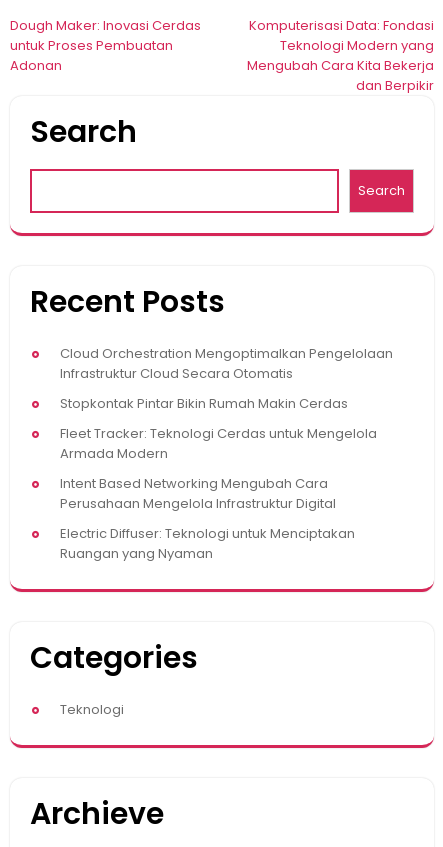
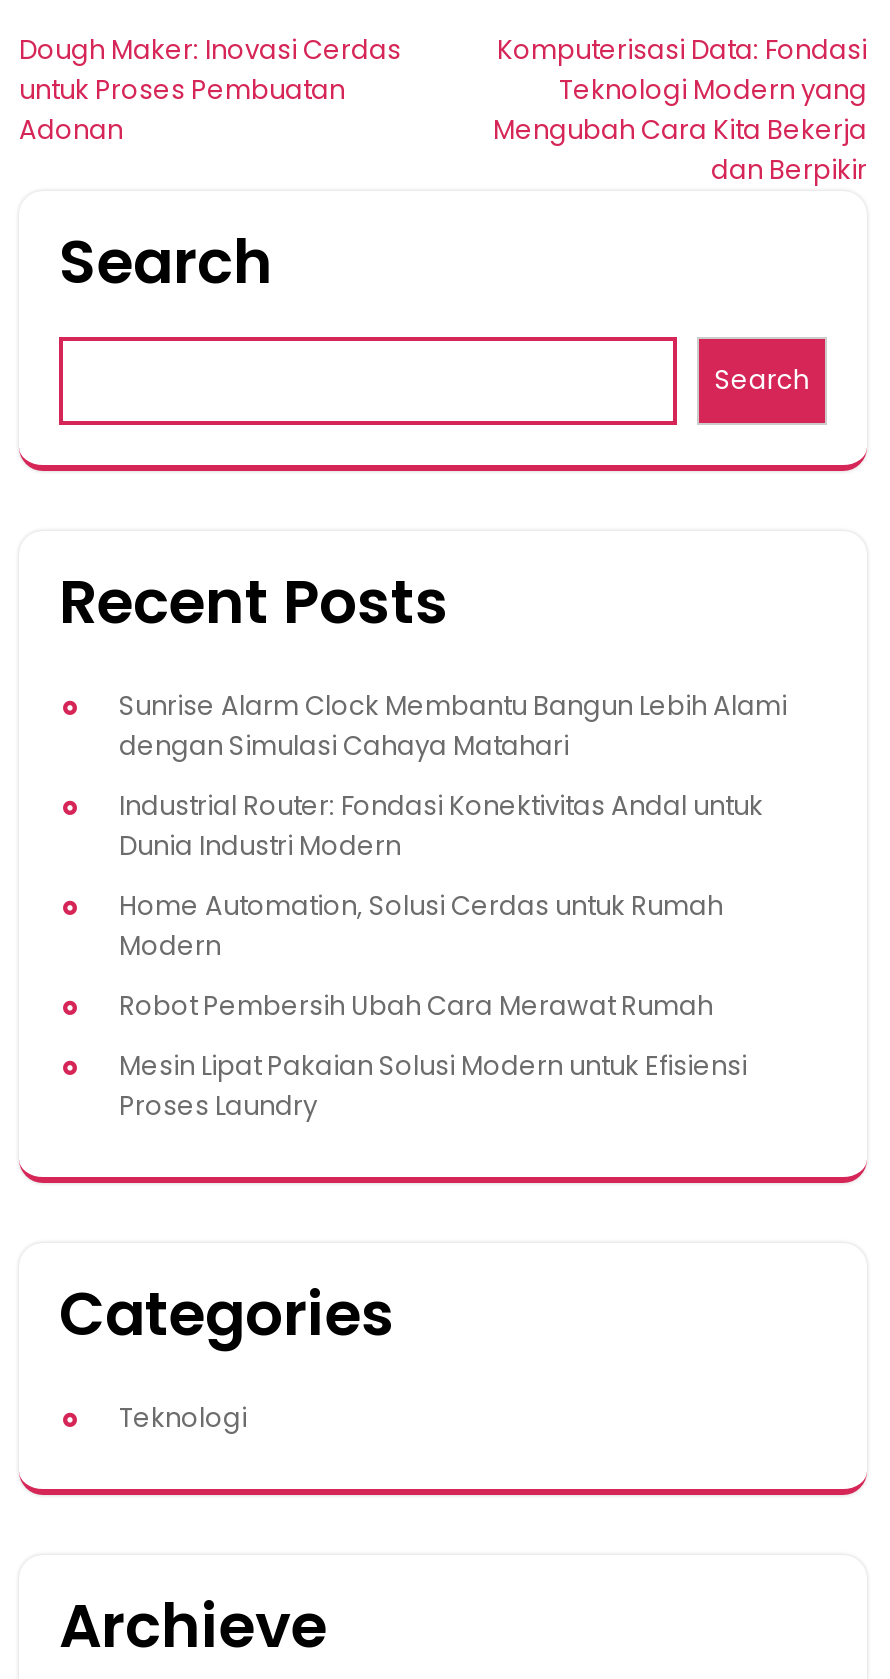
- Cloud Orchestration Mengoptimalkan Pengelolaan
- Infrastruktur Cloud Secara Otomatis
+ Sunrise Alarm Clock Membantu Bangun Lebih Alami
+ dengan Simulasi Cahaya Matahari

- Stopkontak Pintar Bikin Rumah Makin Cerdas
+ Industrial Router: Fondasi Konektivitas Andal untuk
+ Dunia Industri Modern

- Fleet Tracker: Teknologi Cerdas untuk Mengelola
- Armada Modern
+ Home Automation, Solusi Cerdas untuk Rumah
+ Modern

- Intent Based Networking Mengubah Cara
- Perusahaan Mengelola Infrastruktur Digital
+ Robot Pembersih Ubah Cara Merawat Rumah

- Electric Diffuser: Teknologi untuk Menciptakan
- Ruangan yang Nyaman
+ Mesin Lipat Pakaian Solusi Modern untuk Efisiensi
+ Proses Laundry
